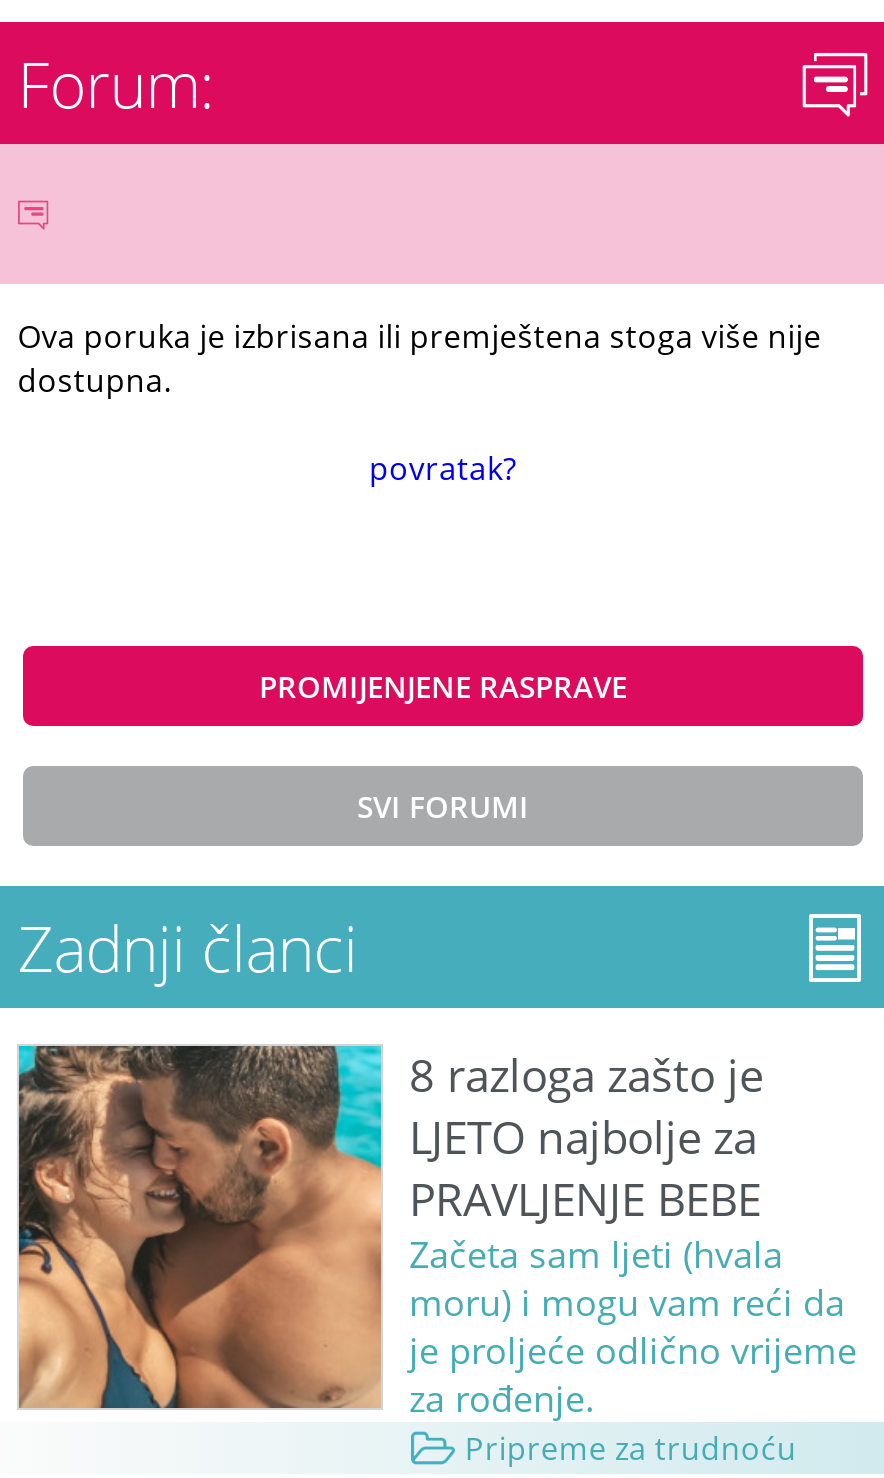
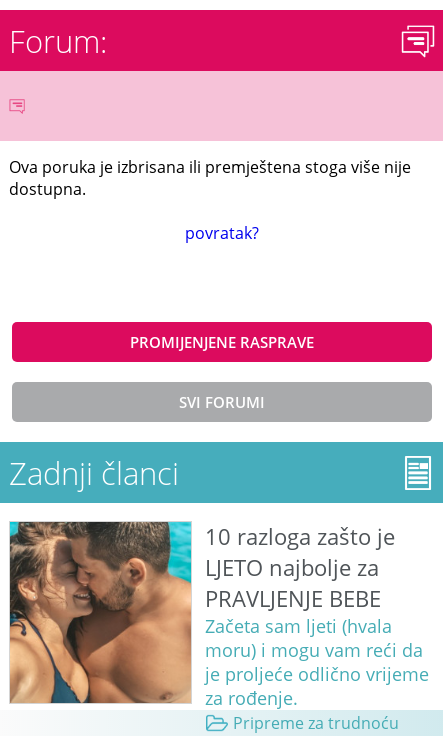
- 8 razloga zašto je
+ 10 razloga zašto je
